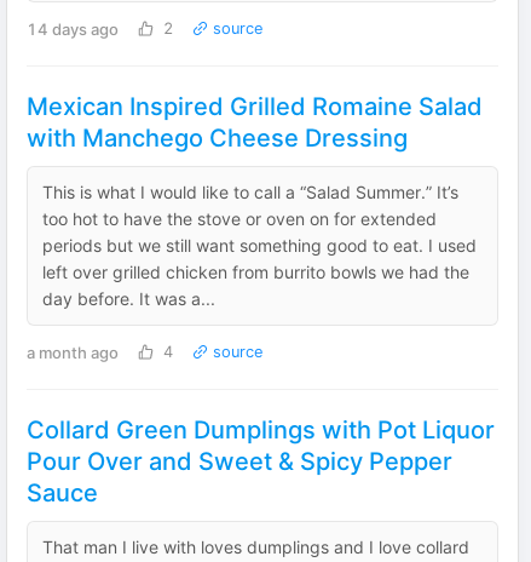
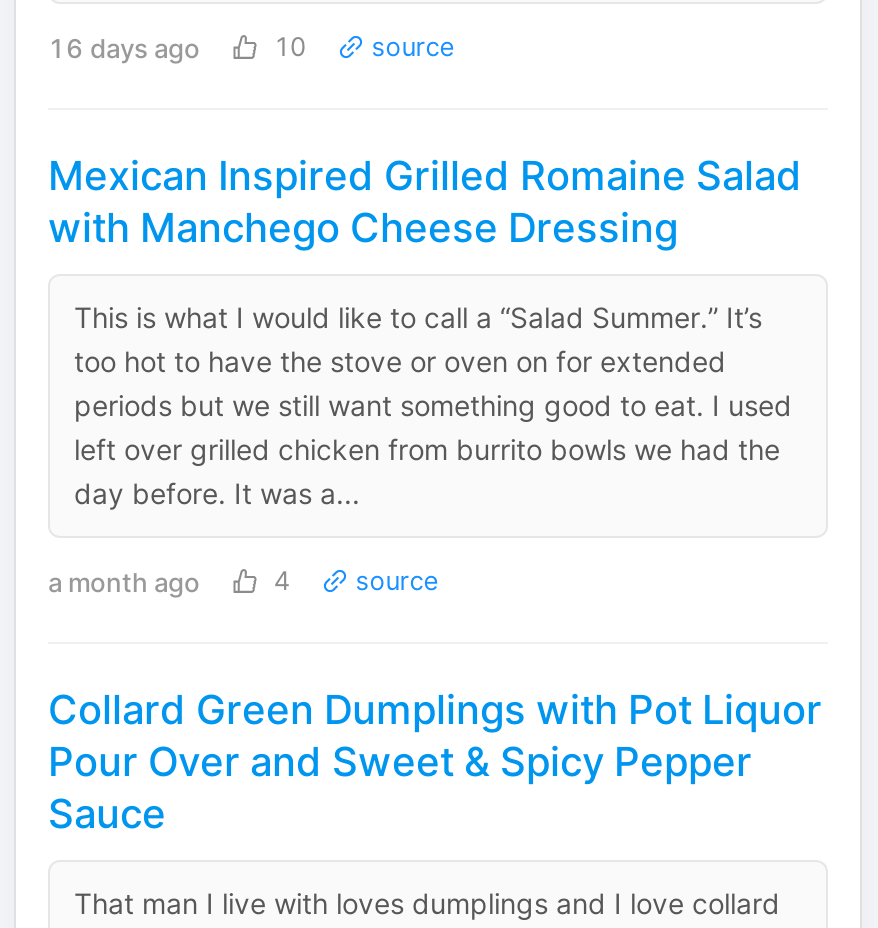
- 14 days ago
+ 16 days ago

- 2 source
+ 10 source
